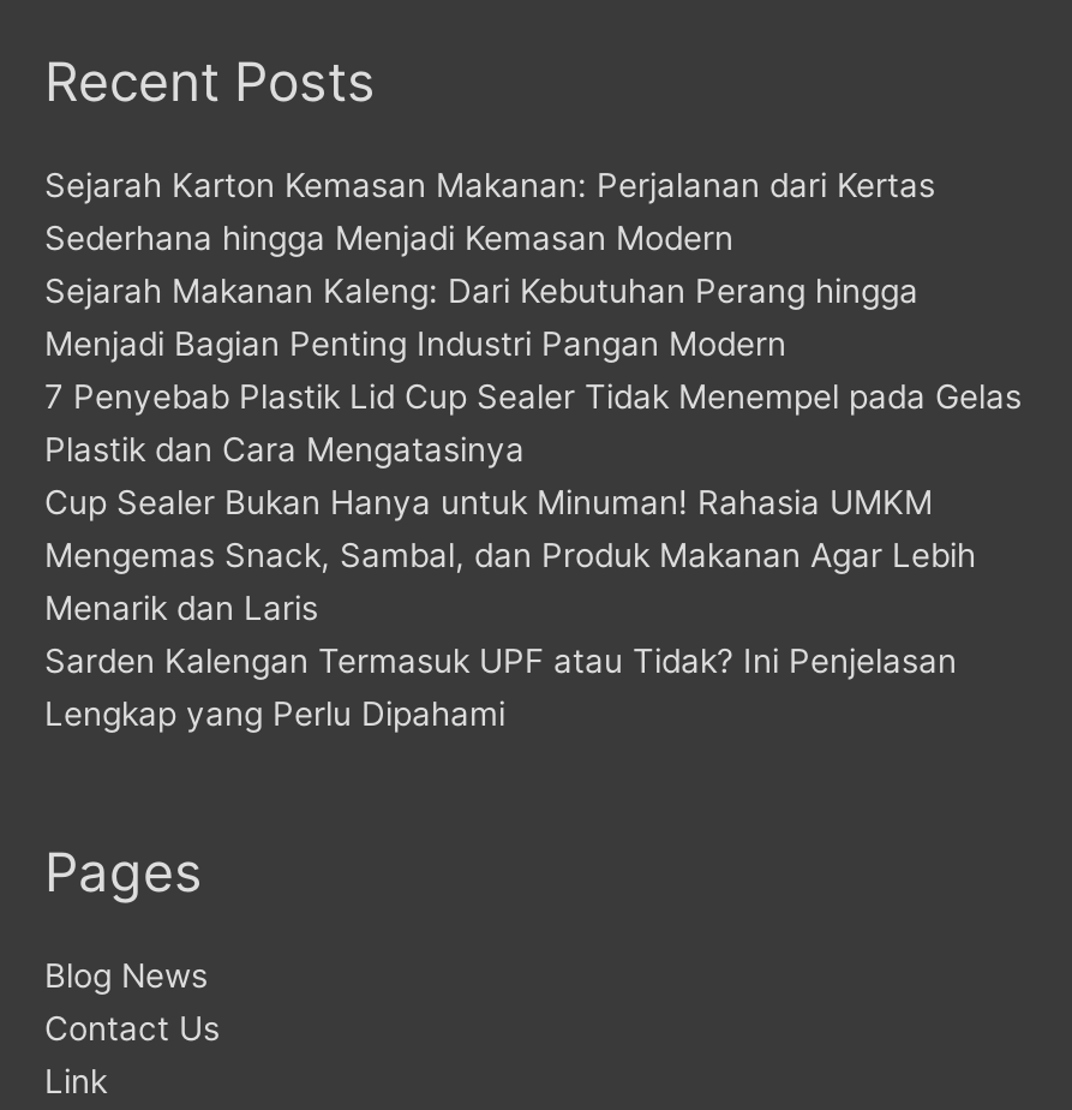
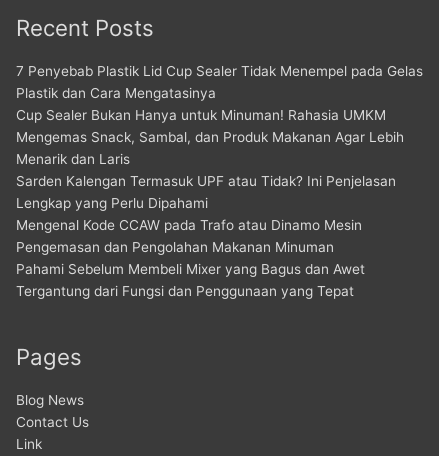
- Sejarah Karton Kemasan Makanan: Perjalanan dari Kertas
- Sederhana hingga Menjadi Kemasan Modern
- Sejarah Makanan Kaleng: Dari Kebutuhan Perang hingga
- Menjadi Bagian Penting Industri Pangan Modern

moved up: 7 Penyebab Plastik Lid Cup Sealer Tidak Menempel pada Gelas | Plastik dan Cara Mengatasinya | Cup Sealer Bukan Hanya untuk Minuman! Rahasia UMKM | Mengemas Snack, Sambal, dan Produk Makanan Agar Lebih | Menarik dan Laris | Sarden Kalengan Termasuk UPF atau Tidak? Ini Penjelasan | Lengkap yang Perlu Dipahami

+ Mengenal Kode CCAW pada Trafo atau Dinamo Mesin
+ Pengemasan dan Pengolahan Makanan Minuman
+ Pahami Sebelum Membeli Mixer yang Bagus dan Awet
+ Tergantung dari Fungsi dan Penggunaan yang Tepat
